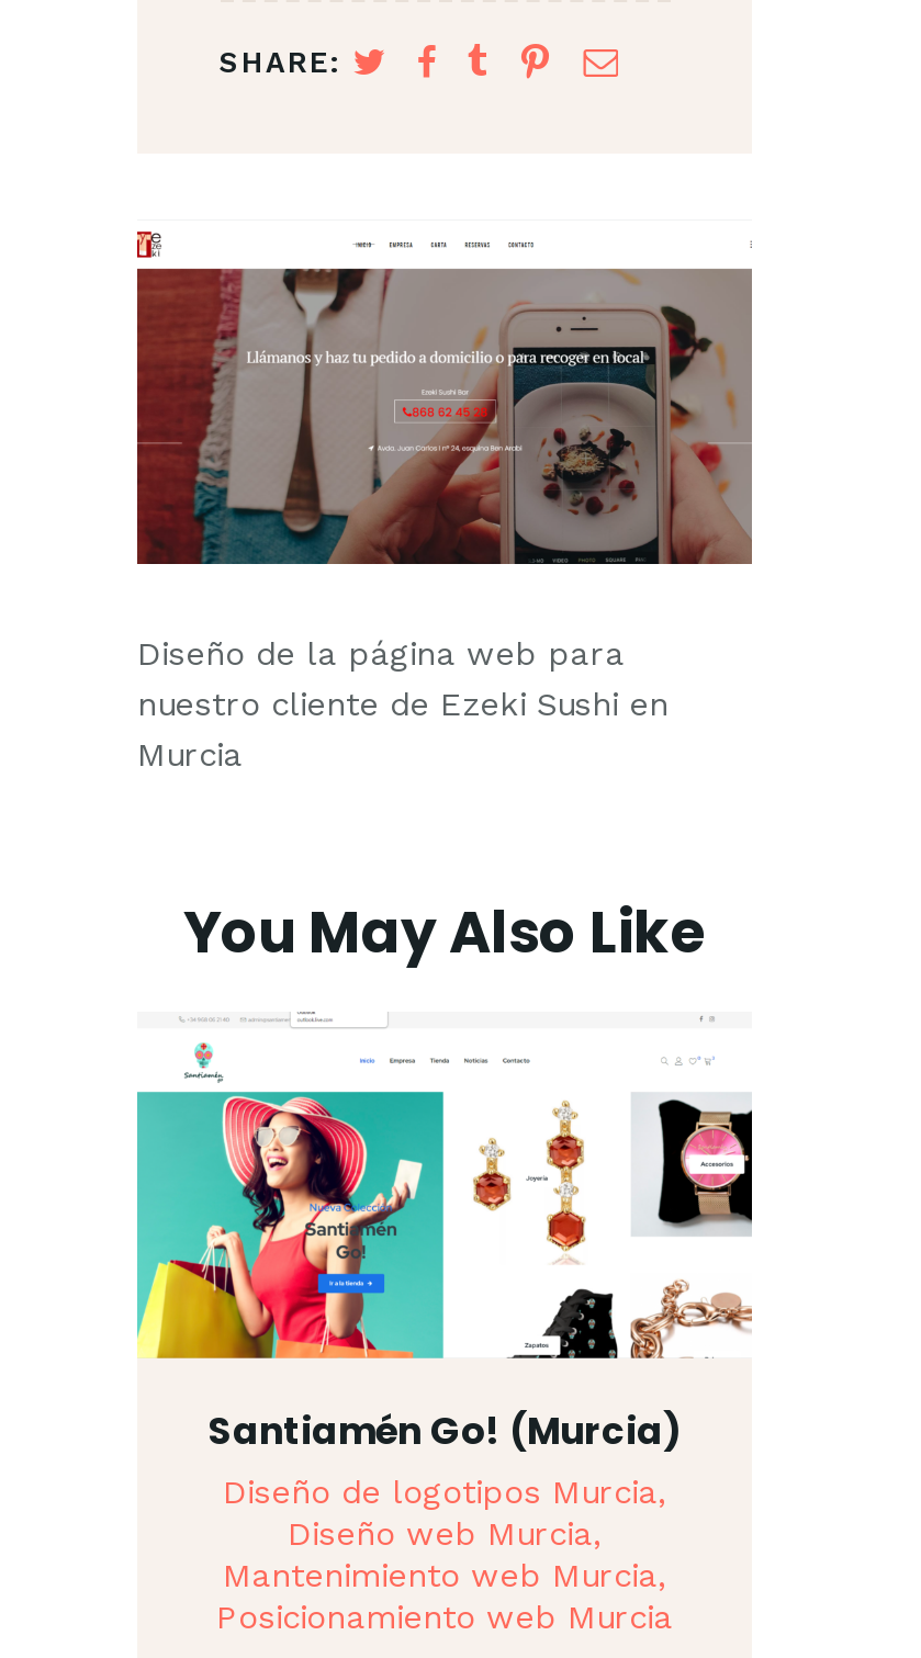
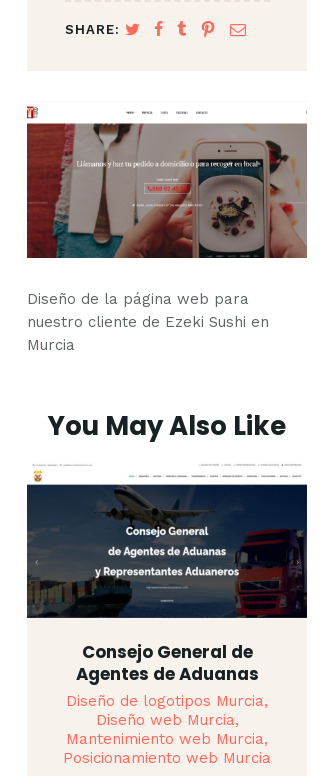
- [image]
- Santiamén Go! (Murcia)
+ [image]
+ Consejo General de
+ Agentes de Aduanas
